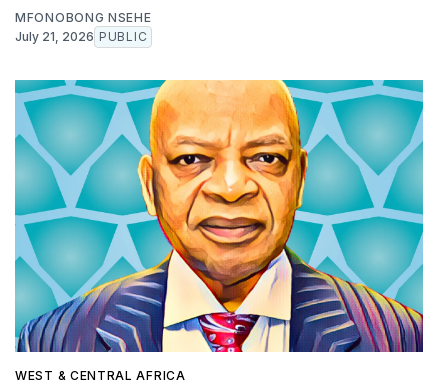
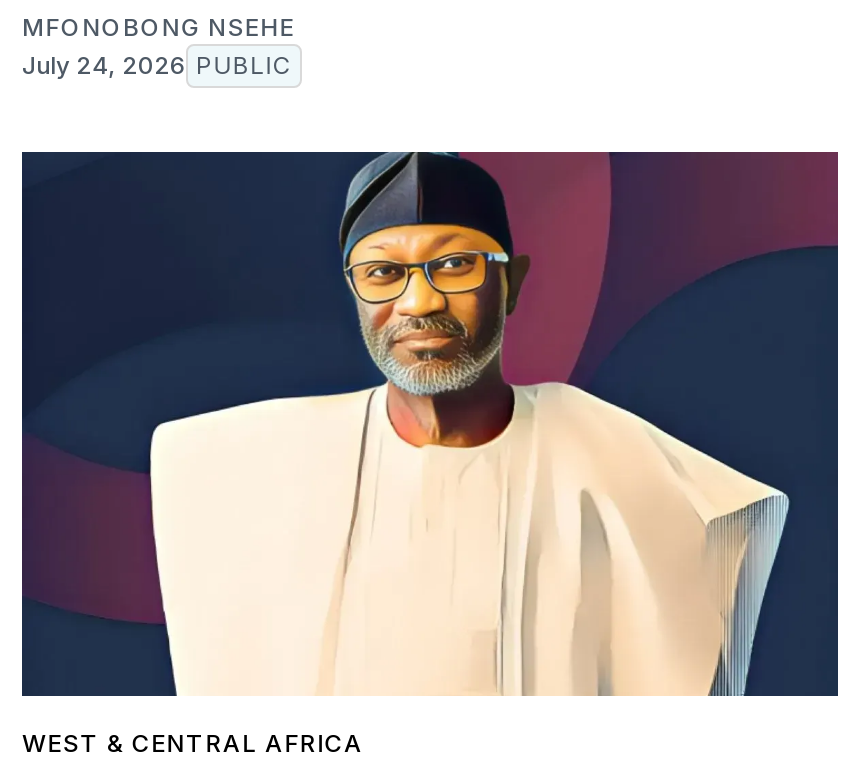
- July 21, 2026 PUBLIC
+ July 24, 2026 PUBLIC

- [image]
+ [image]
